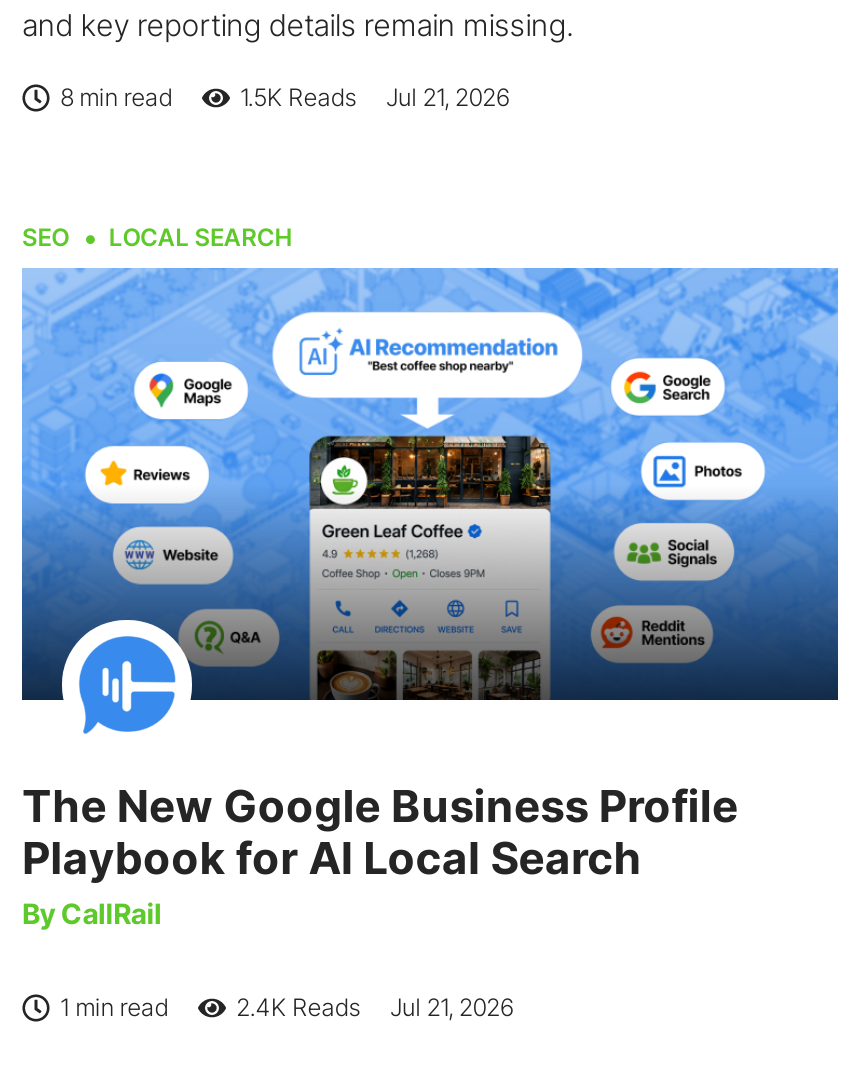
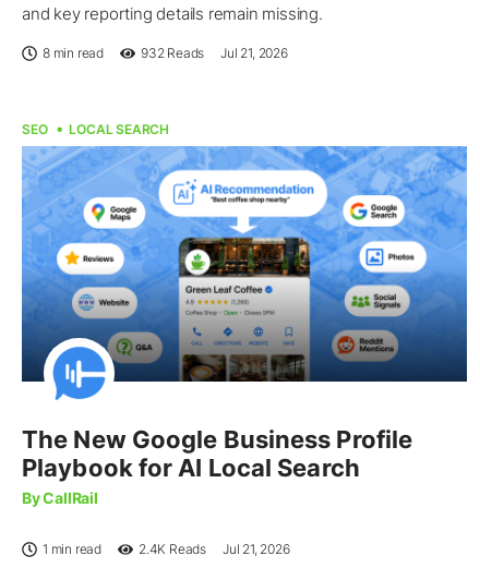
- 1.5K Reads Jul 21, 2026
+ 932 Reads Jul 21, 2026
